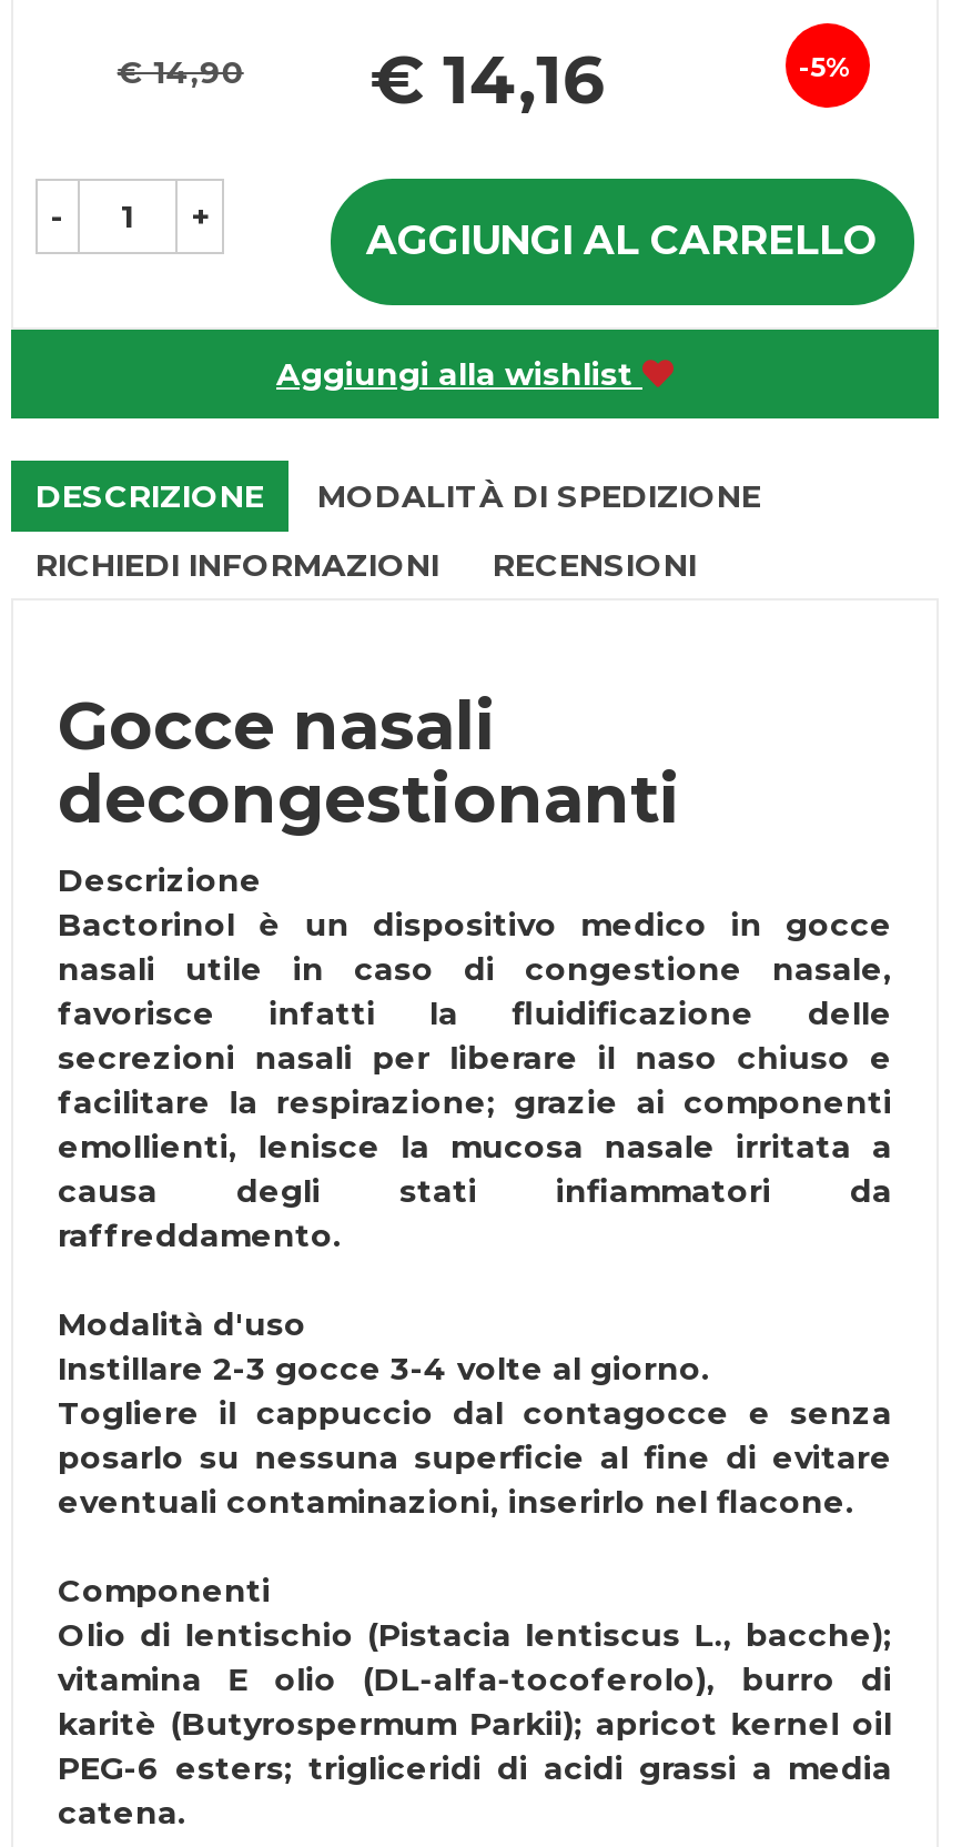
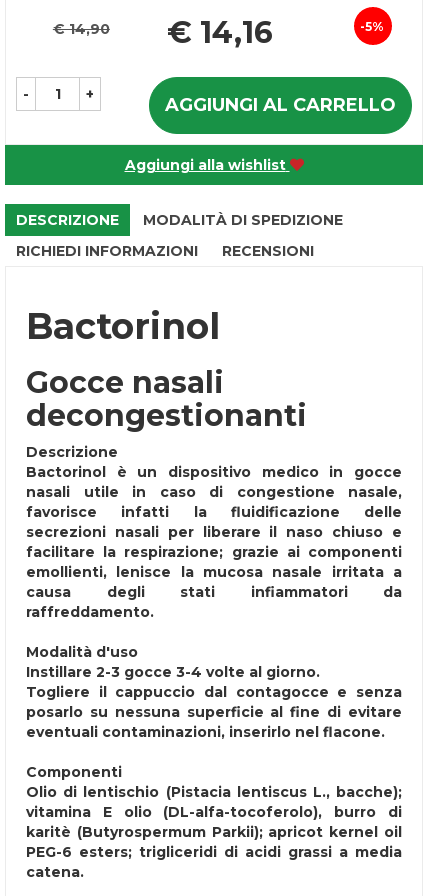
+ Bactorinol
